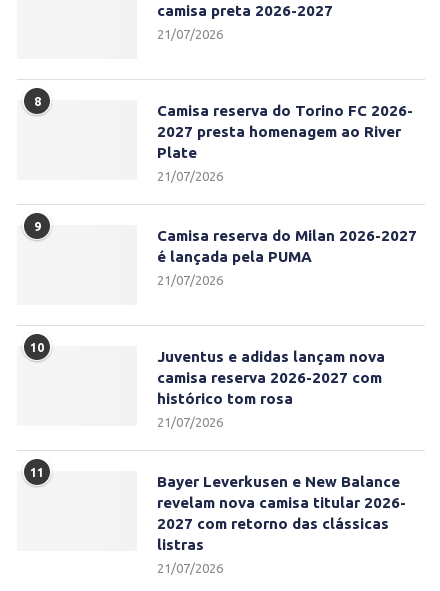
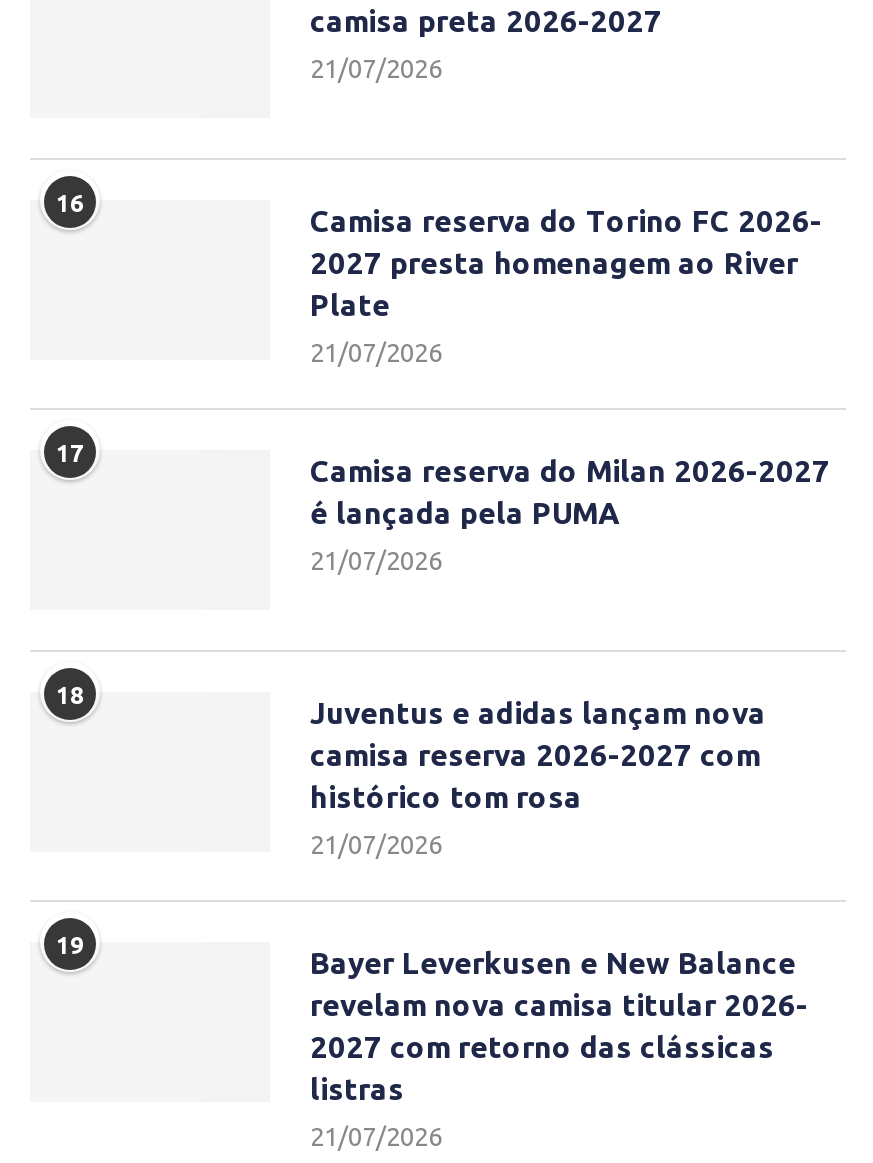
- 8
+ 16

- 9
+ 17

- 10
+ 18

- 11
+ 19
